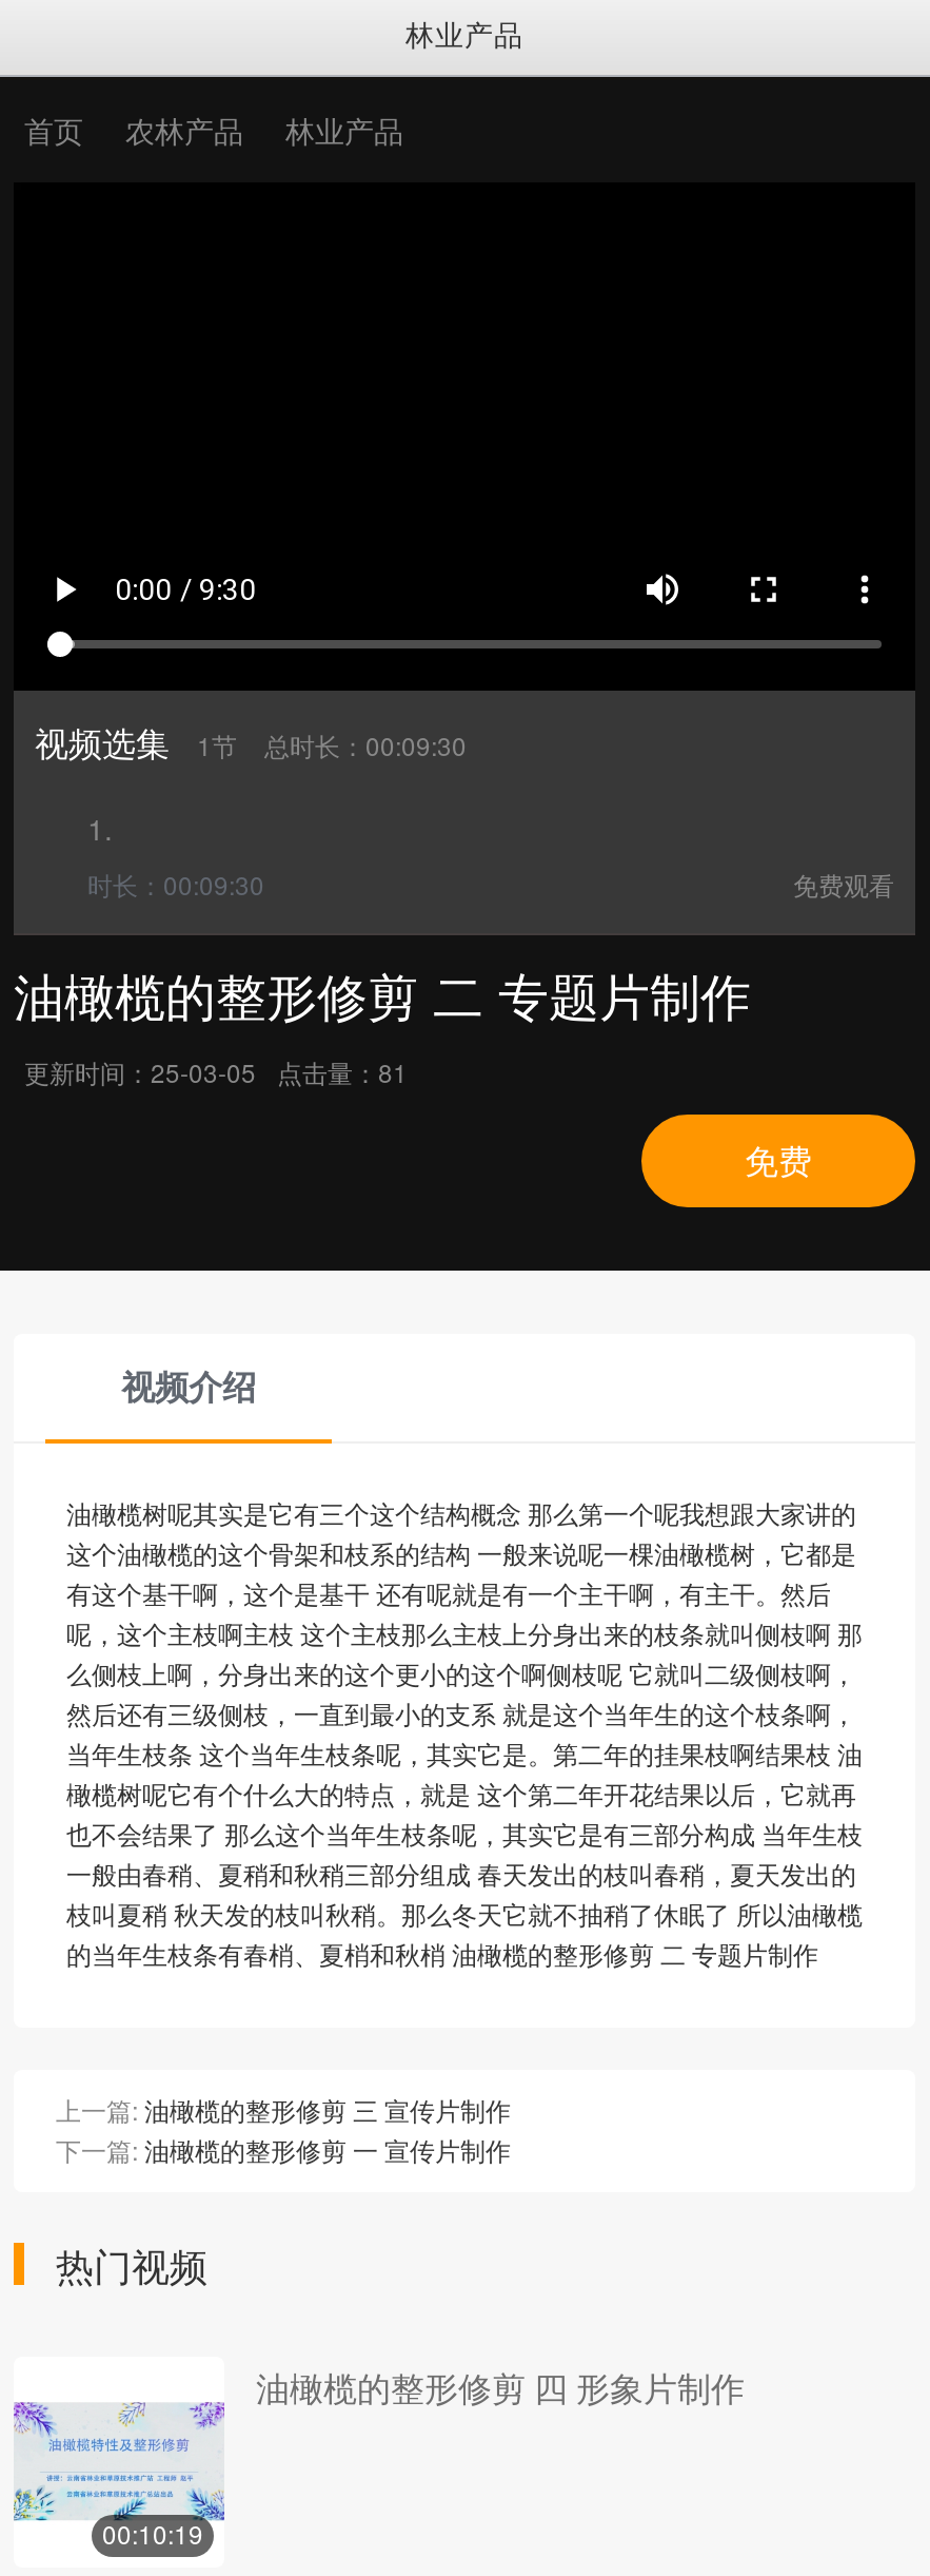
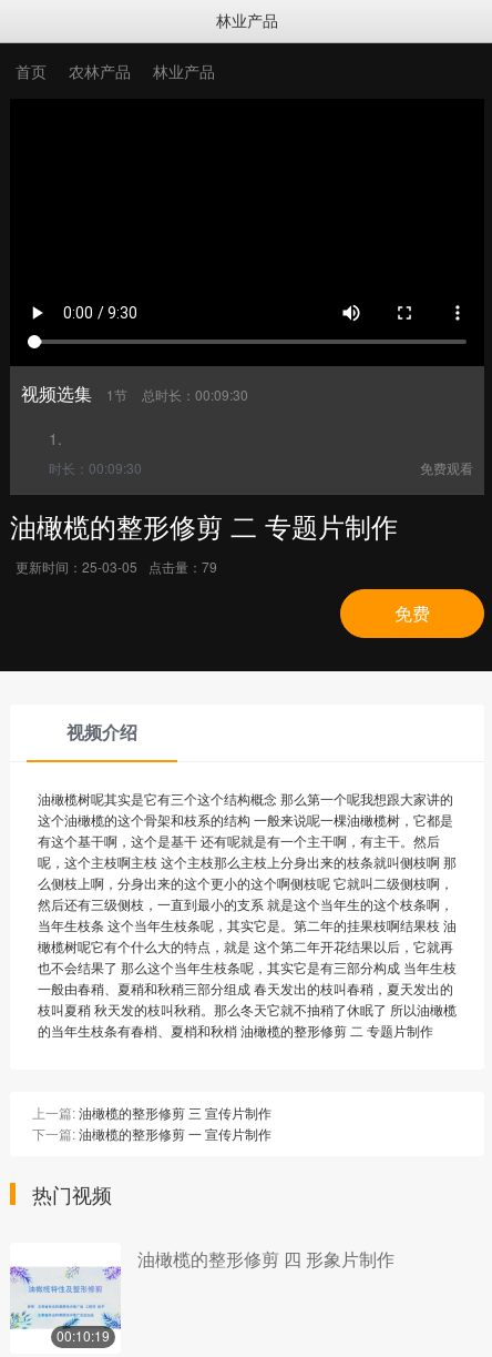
- 更新时间：25-03-05 点击量：81
+ 更新时间：25-03-05 点击量：79
